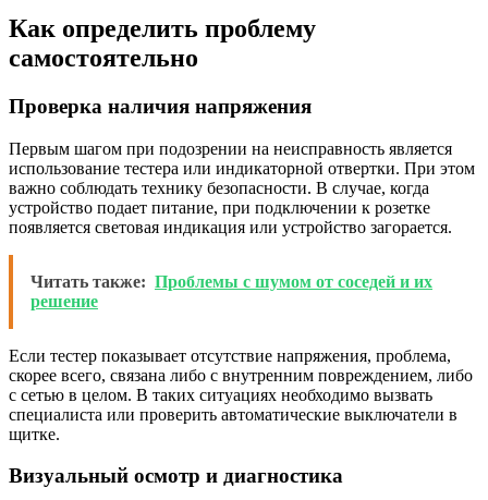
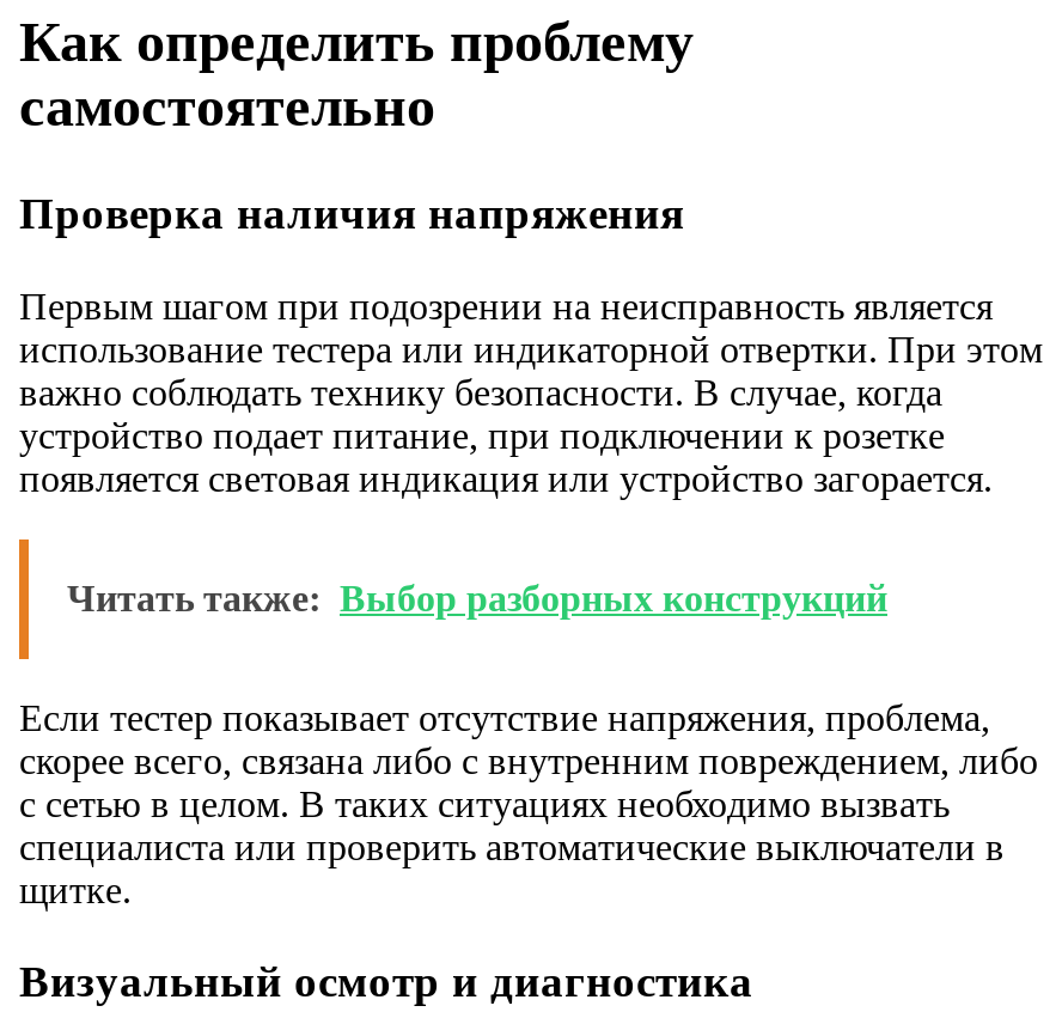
- Читать также: Проблемы с шумом от соседей и их
- решение
+ Читать также: Выбор разборных конструкций
